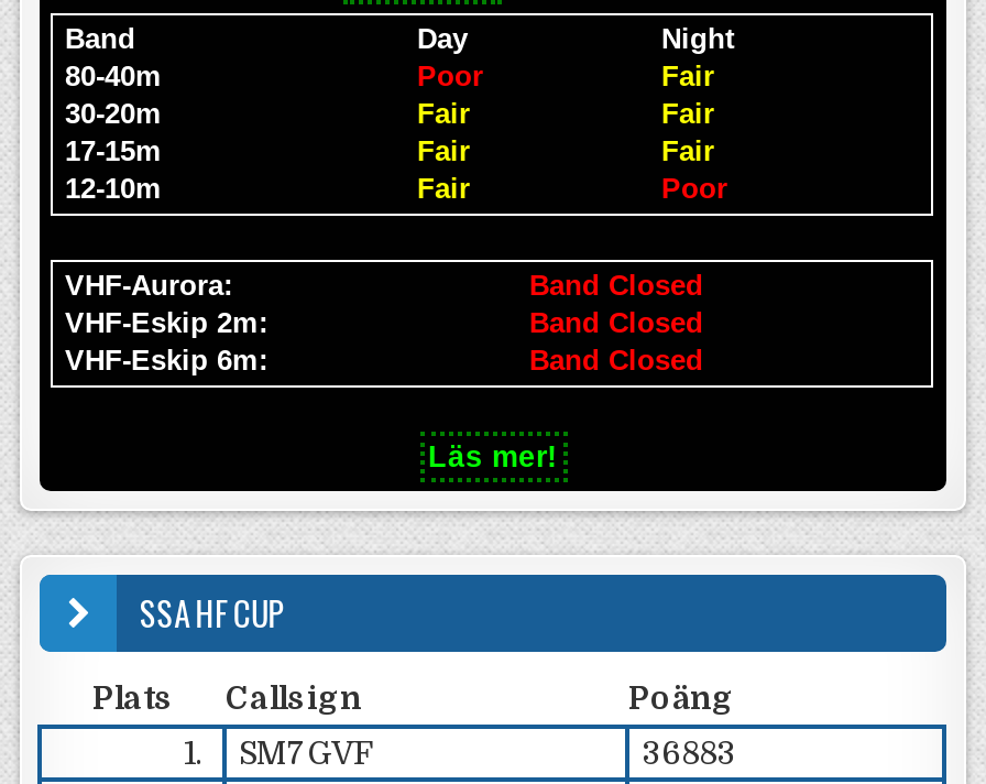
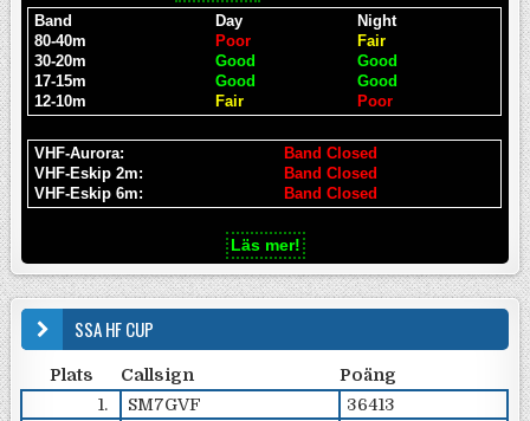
- Fair
- Fair
+ Good
+ Good

- Fair
- Fair
+ Good
+ Good

- 36883
+ 36413
